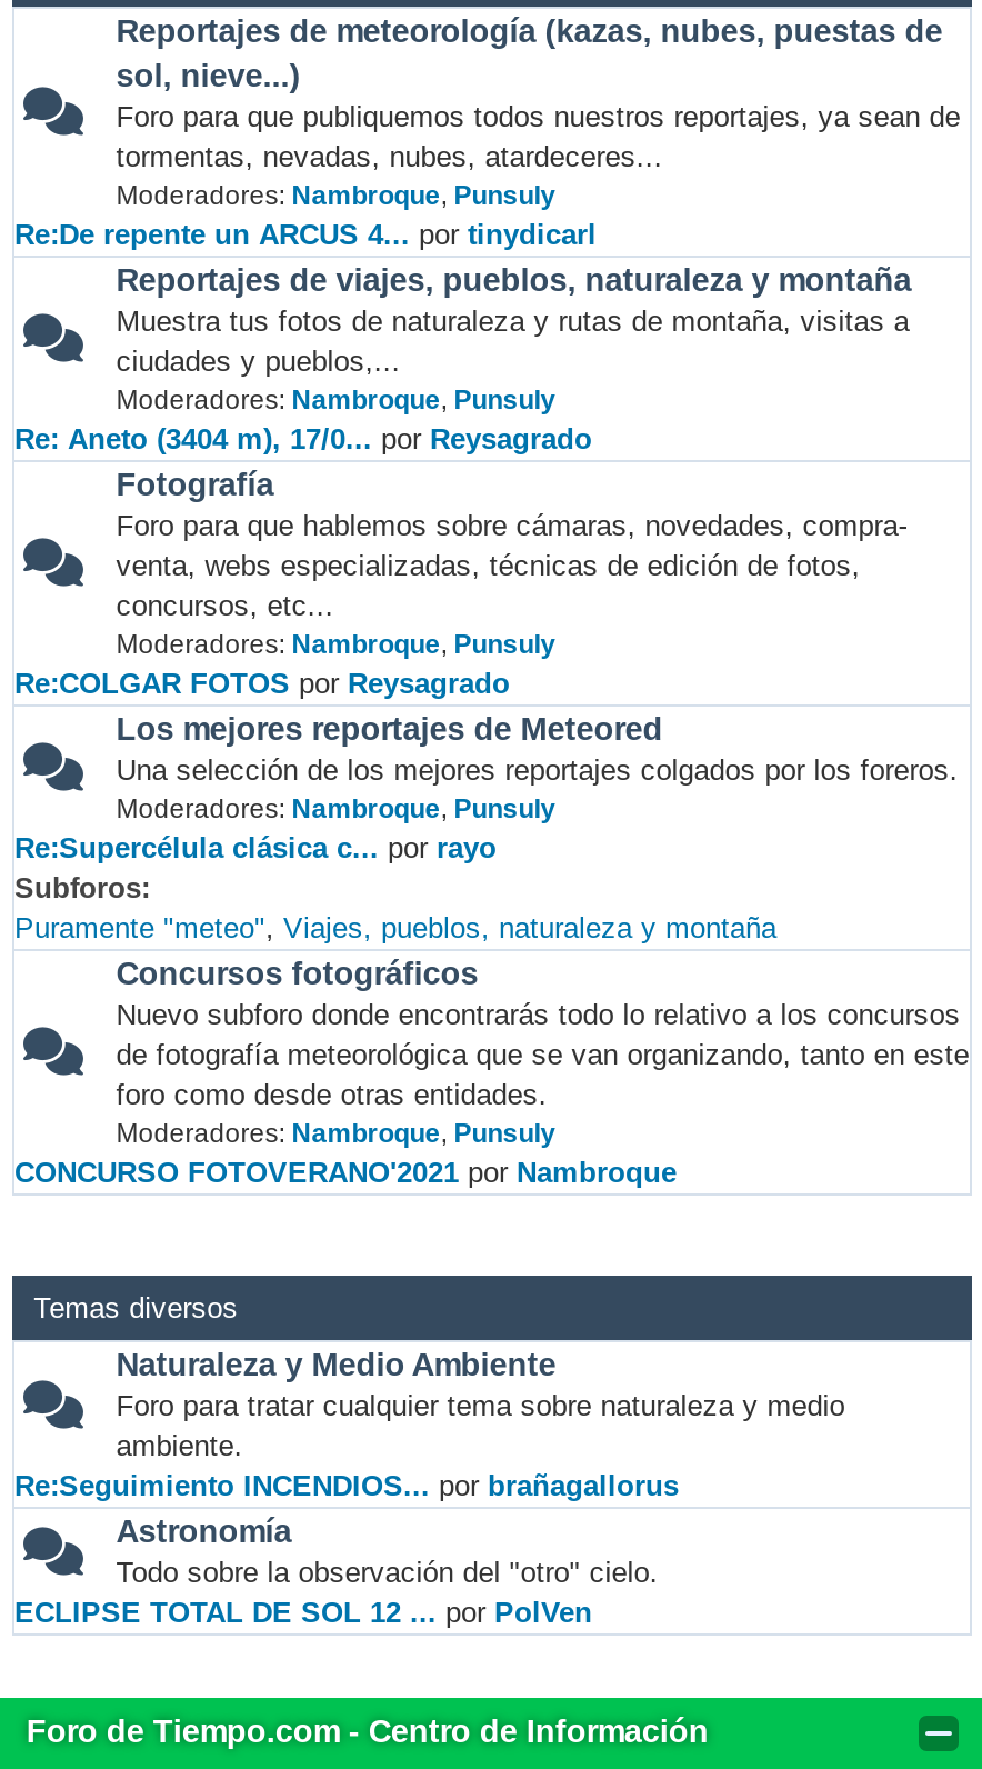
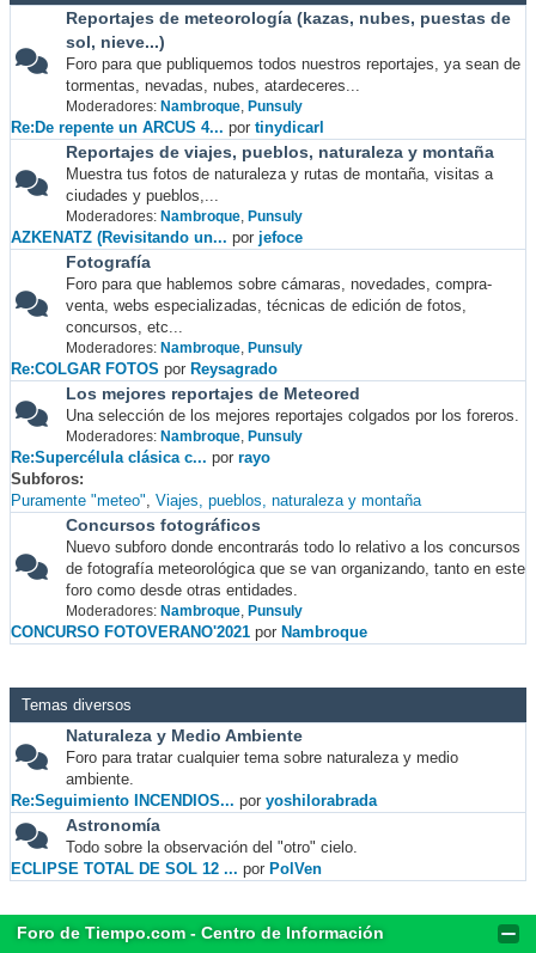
- Re: Aneto (3404 m), 17/0... por Reysagrado
+ AZKENATZ (Revisitando un... por jefoce

- Re:Seguimiento INCENDIOS... por brañagallorus
+ Re:Seguimiento INCENDIOS... por yoshilorabrada
